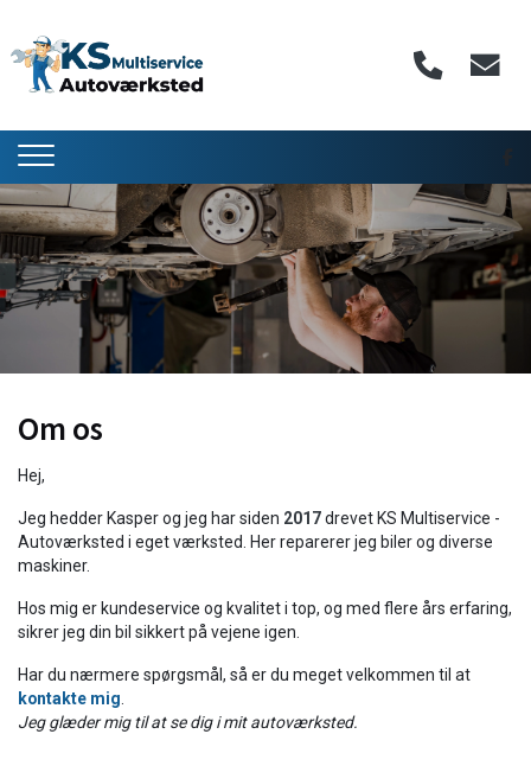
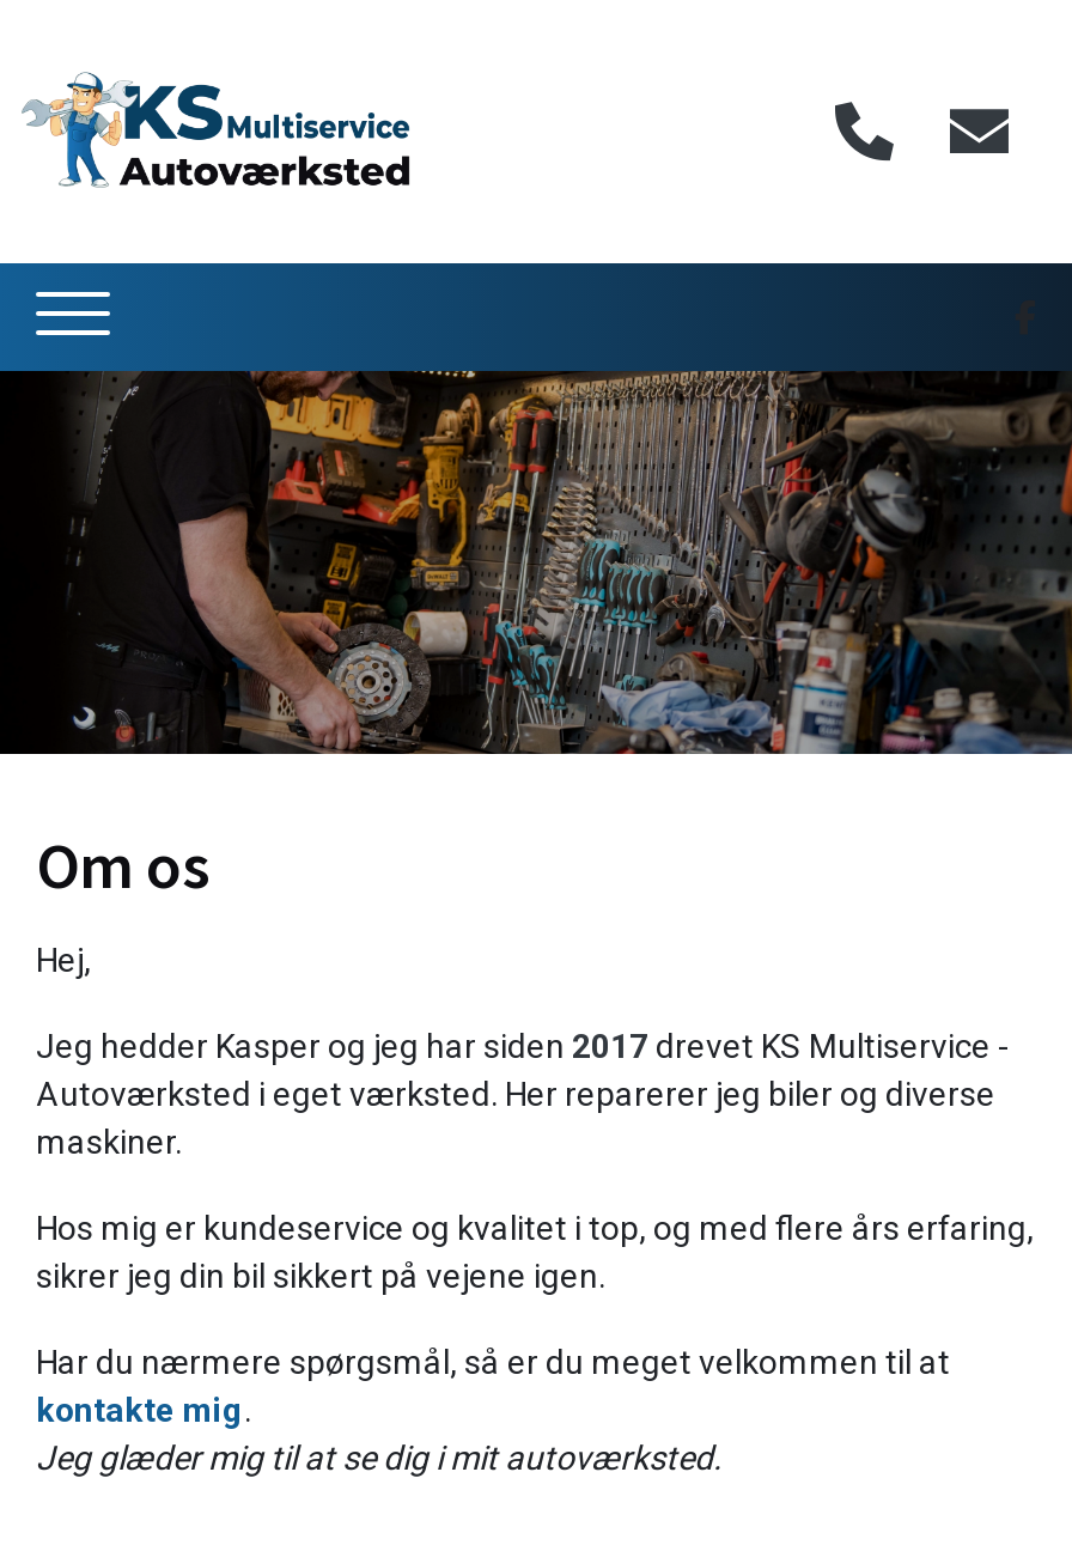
- [image]
+ [image]
